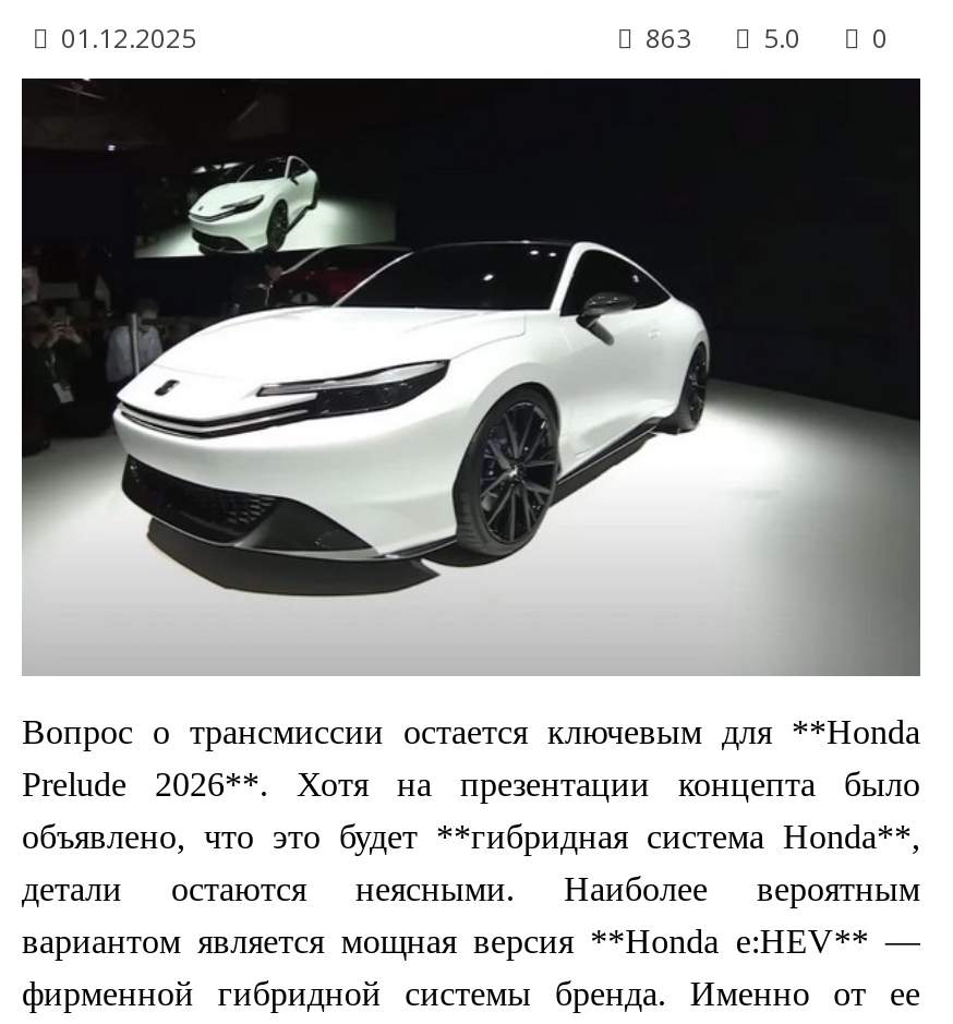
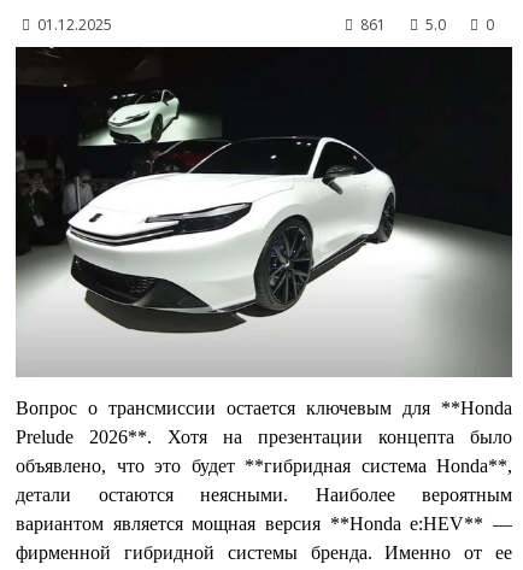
- 863 5.0 0
+ 861 5.0 0
